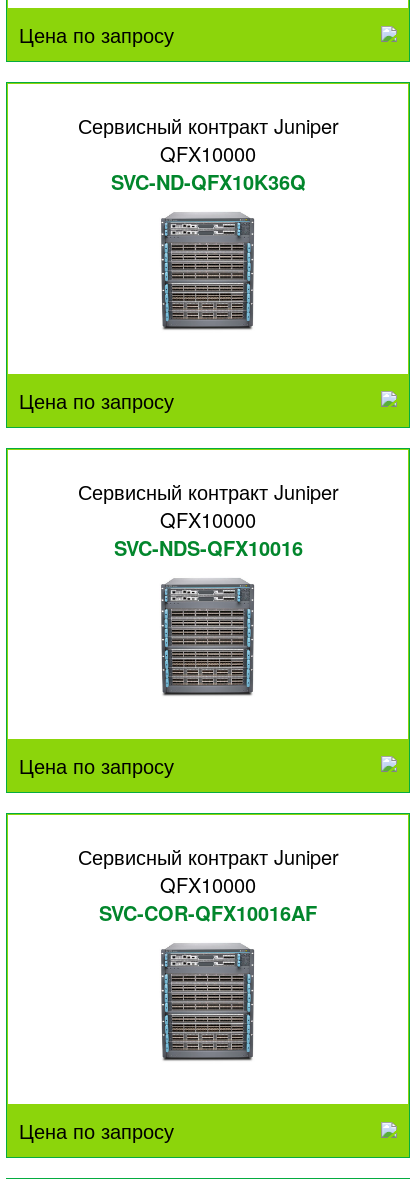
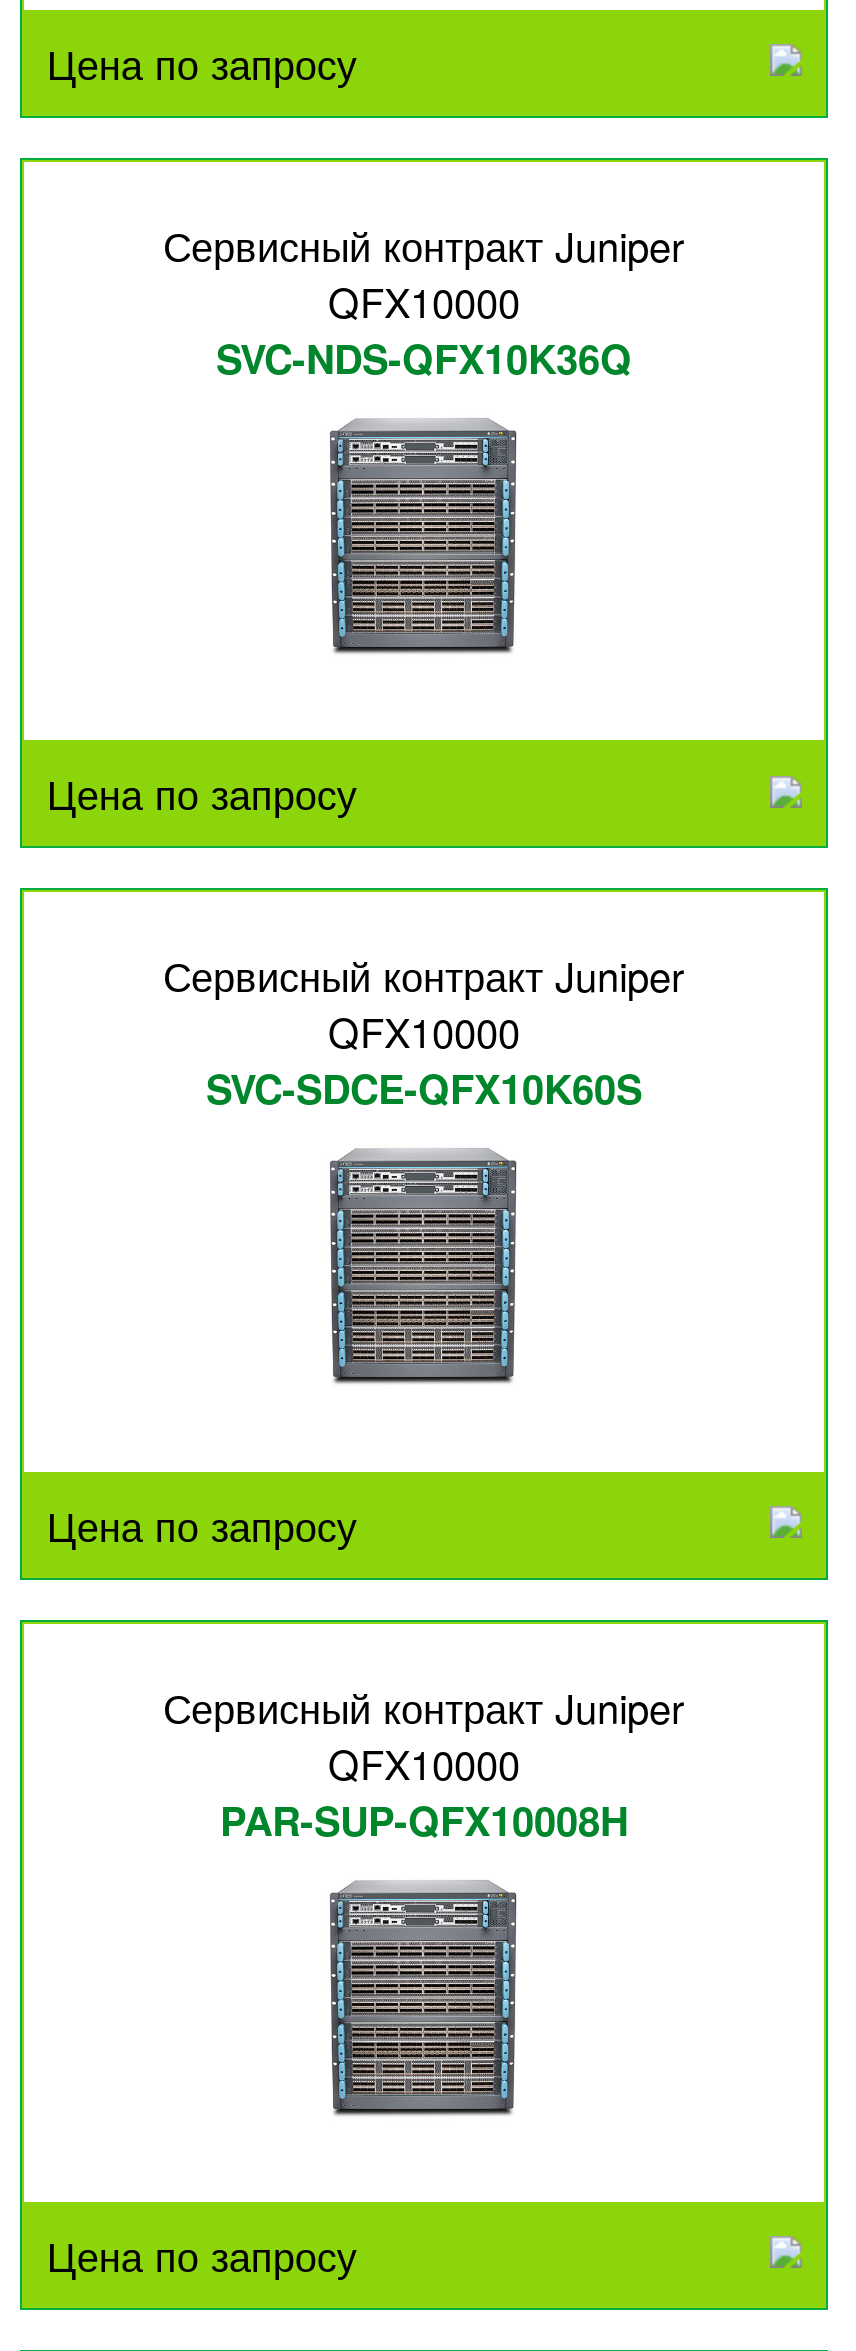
- SVC-ND-QFX10K36Q
+ SVC-NDS-QFX10K36Q

- SVC-NDS-QFX10016
+ SVC-SDCE-QFX10K60S

- SVC-COR-QFX10016AF
+ PAR-SUP-QFX10008H
